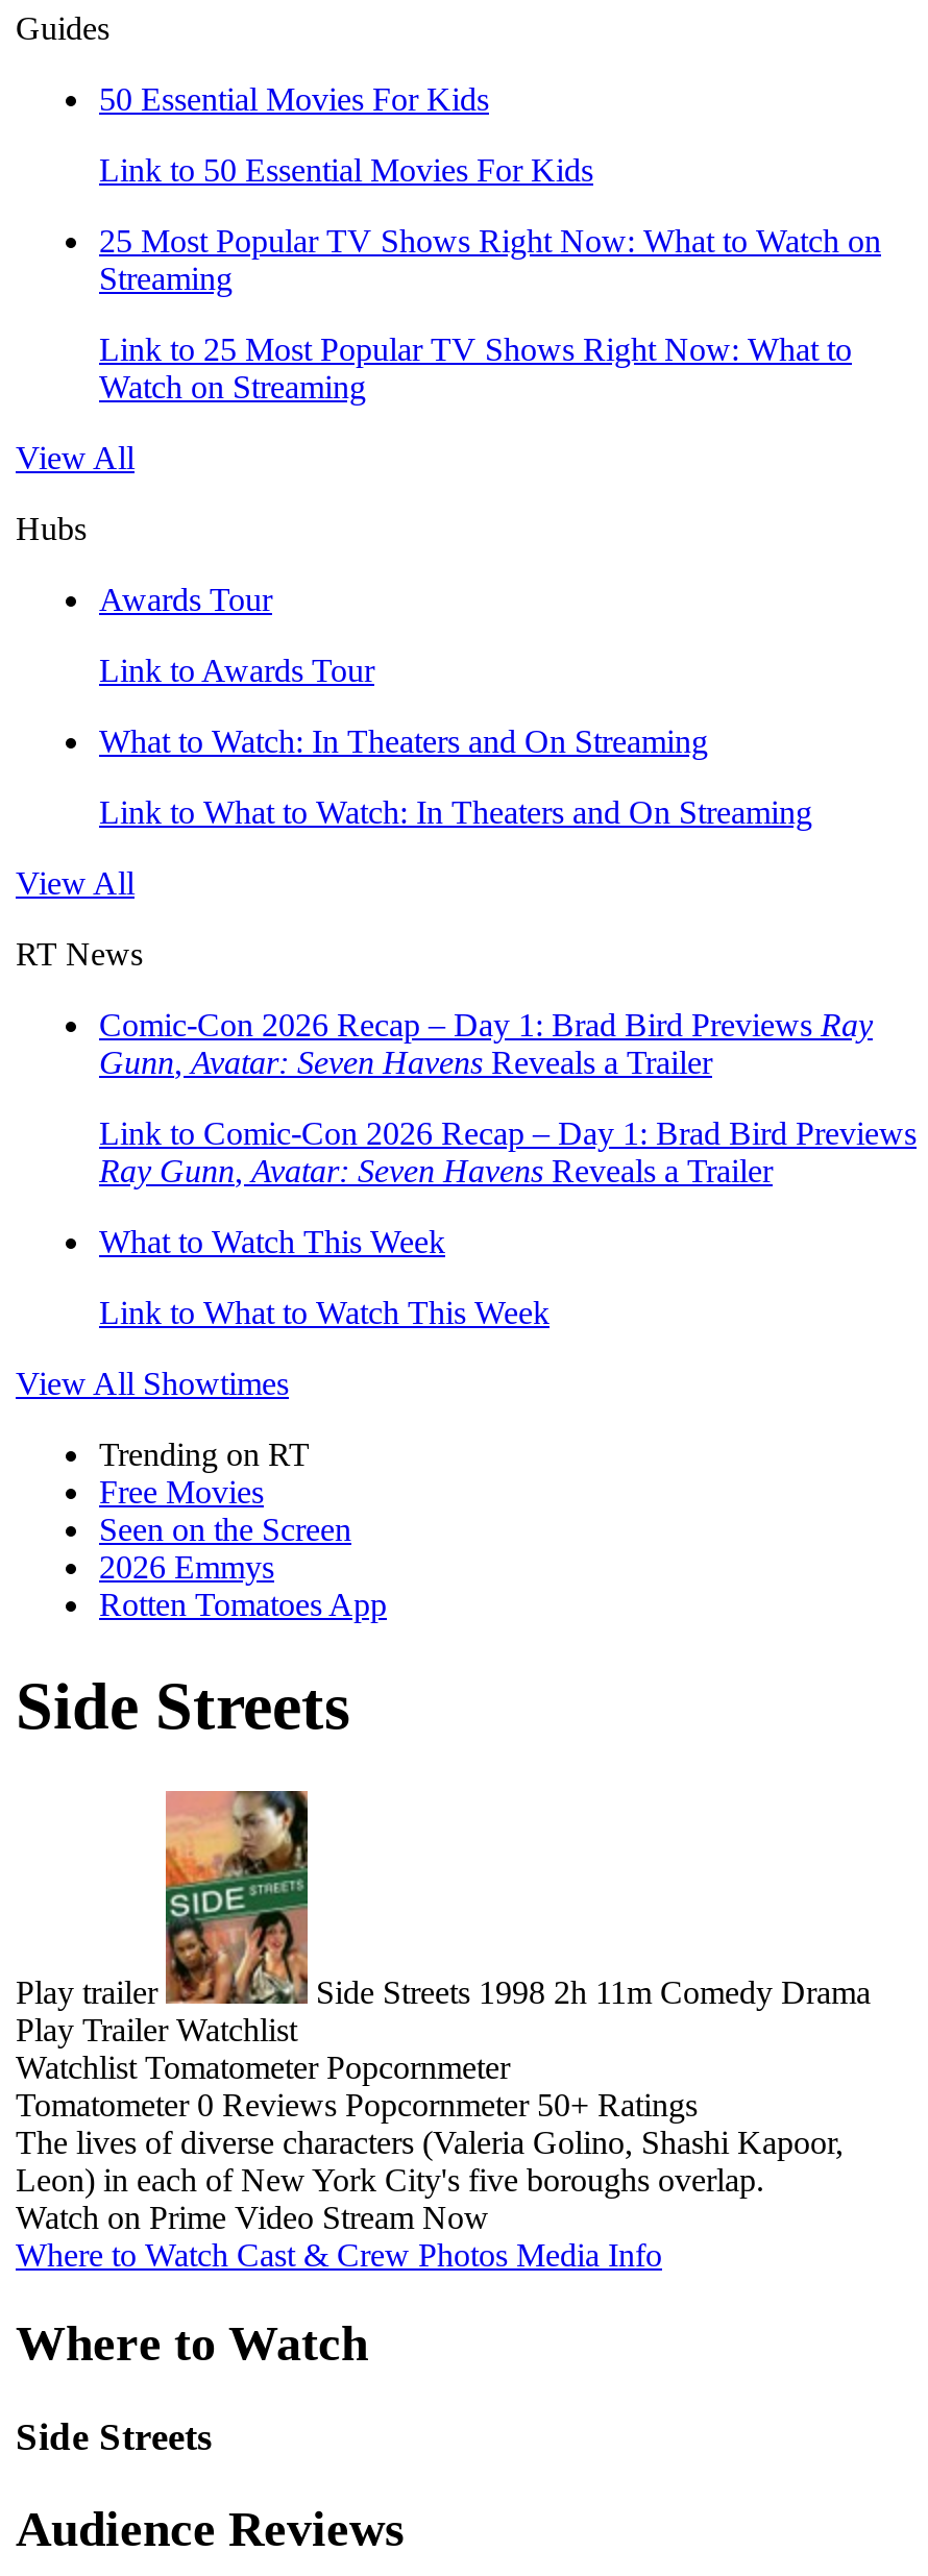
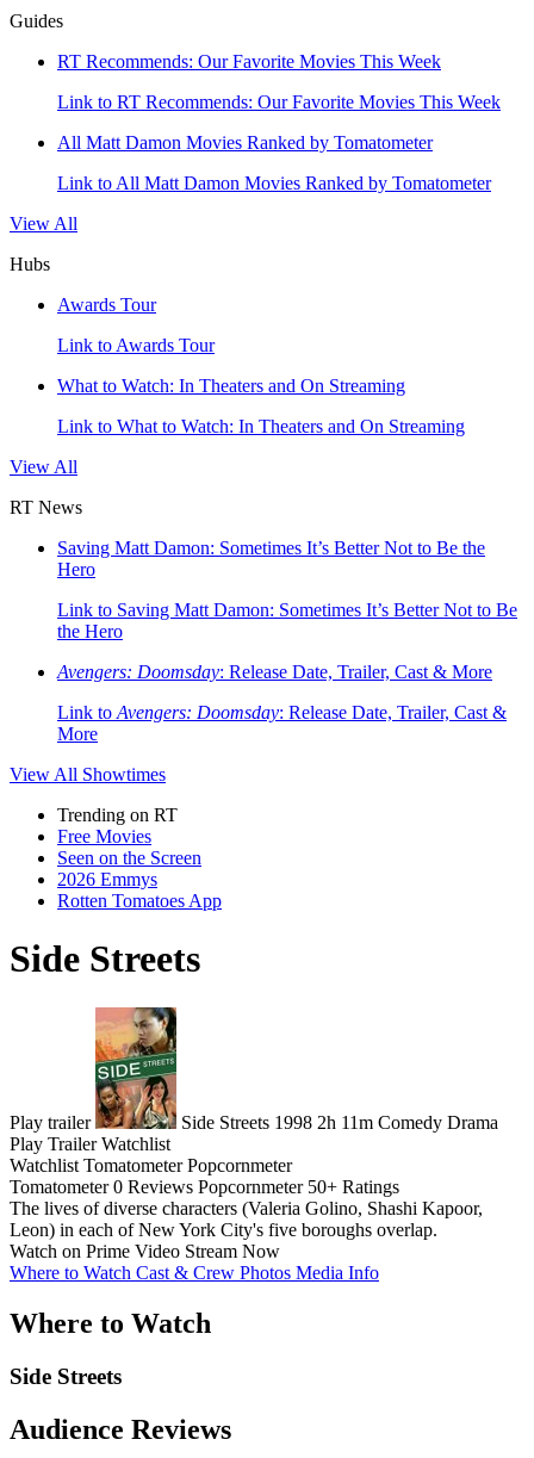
- 50 Essential Movies For Kids
+ RT Recommends: Our Favorite Movies This Week

- Link to 50 Essential Movies For Kids
+ Link to RT Recommends: Our Favorite Movies This Week

- 25 Most Popular TV Shows Right Now: What to Watch on
- Streaming
+ All Matt Damon Movies Ranked by Tomatometer

- Link to 25 Most Popular TV Shows Right Now: What to
- Watch on Streaming
+ Link to All Matt Damon Movies Ranked by Tomatometer

moved up: View All | Hubs | Awards Tour | Link to Awards Tour | What to Watch: In Theaters and On Streaming | Link to What to Watch: In Theaters and On Streaming | View All | RT News

- Comic-Con 2026 Recap – Day 1: Brad Bird Previews Ray
- Gunn, Avatar: Seven Havens Reveals a Trailer
+ Saving Matt Damon: Sometimes It’s Better Not to Be the
+ Hero

- Link to Comic-Con 2026 Recap – Day 1: Brad Bird Previews
- Ray Gunn, Avatar: Seven Havens Reveals a Trailer
+ Link to Saving Matt Damon: Sometimes It’s Better Not to Be
+ the Hero

- What to Watch This Week
+ Avengers: Doomsday: Release Date, Trailer, Cast & More

- Link to What to Watch This Week
+ Link to Avengers: Doomsday: Release Date, Trailer, Cast &
+ More
